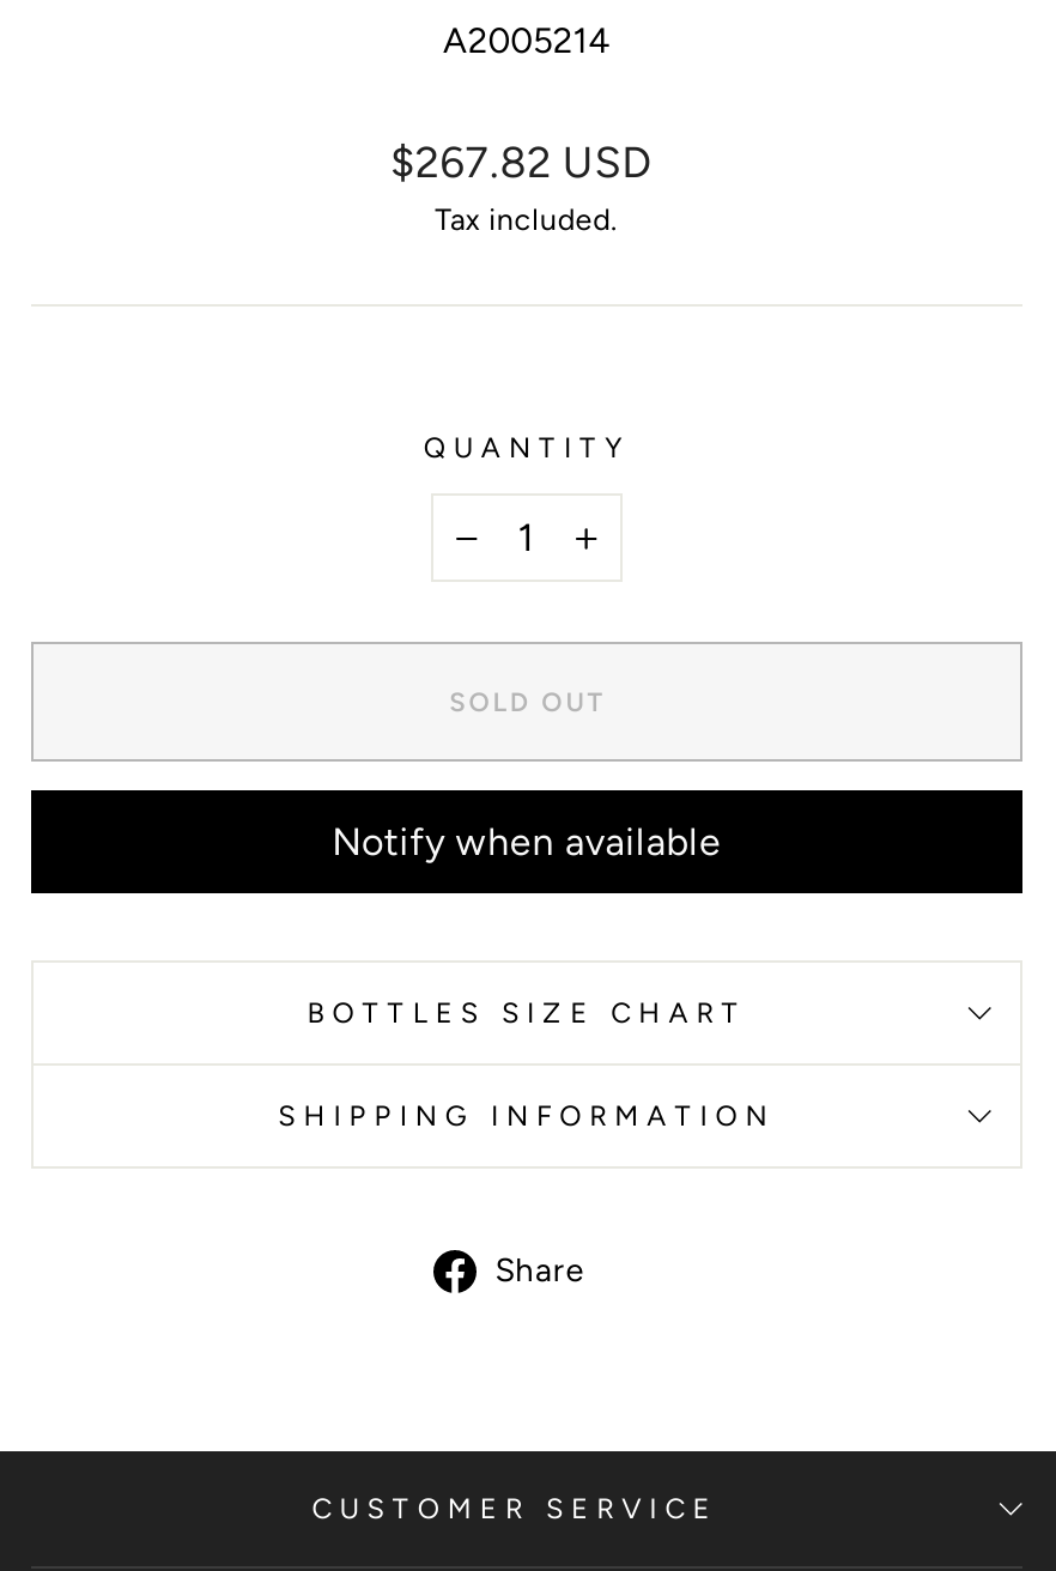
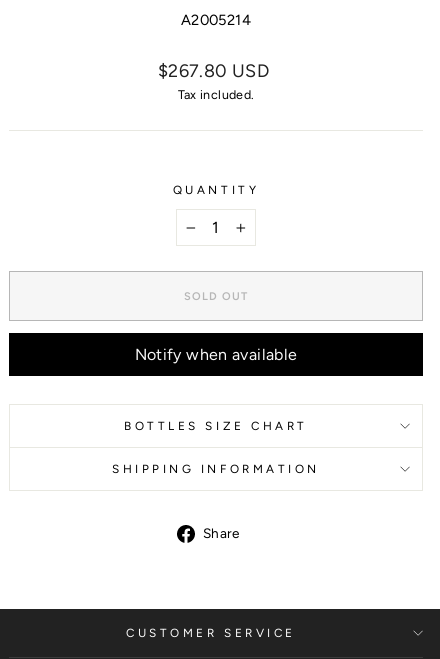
- $267.82 USD
+ $267.80 USD
